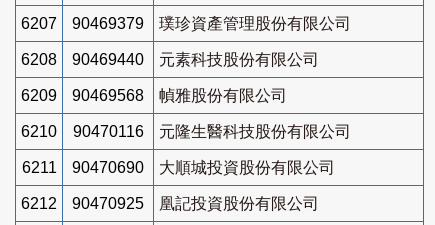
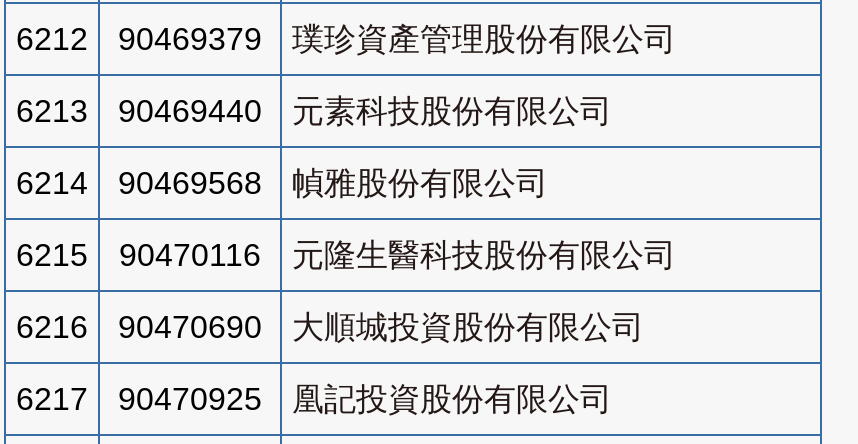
- 6207 90469379 璞珍資產管理股份有限公司
+ 6212 90469379 璞珍資產管理股份有限公司

- 6208 90469440 元素科技股份有限公司
+ 6213 90469440 元素科技股份有限公司

- 6209 90469568 幀雅股份有限公司
+ 6214 90469568 幀雅股份有限公司

- 6210 90470116 元隆生醫科技股份有限公司
+ 6215 90470116 元隆生醫科技股份有限公司

- 6211 90470690 大順城投資股份有限公司
+ 6216 90470690 大順城投資股份有限公司

- 6212 90470925 凰記投資股份有限公司
+ 6217 90470925 凰記投資股份有限公司
